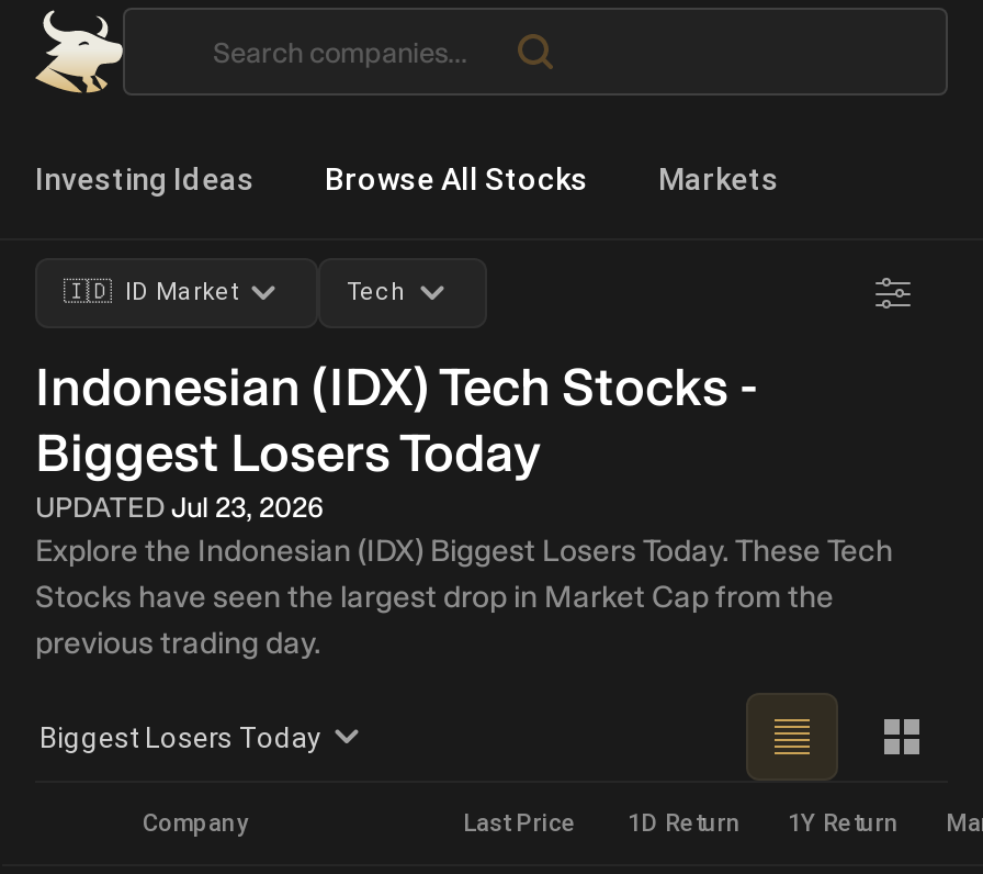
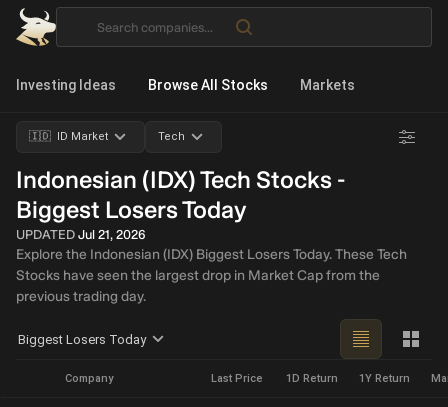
- UPDATED Jul 23, 2026
+ UPDATED Jul 21, 2026
